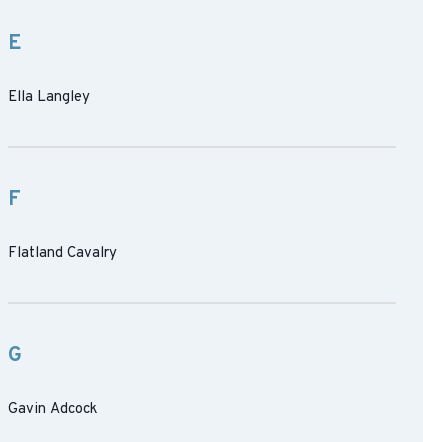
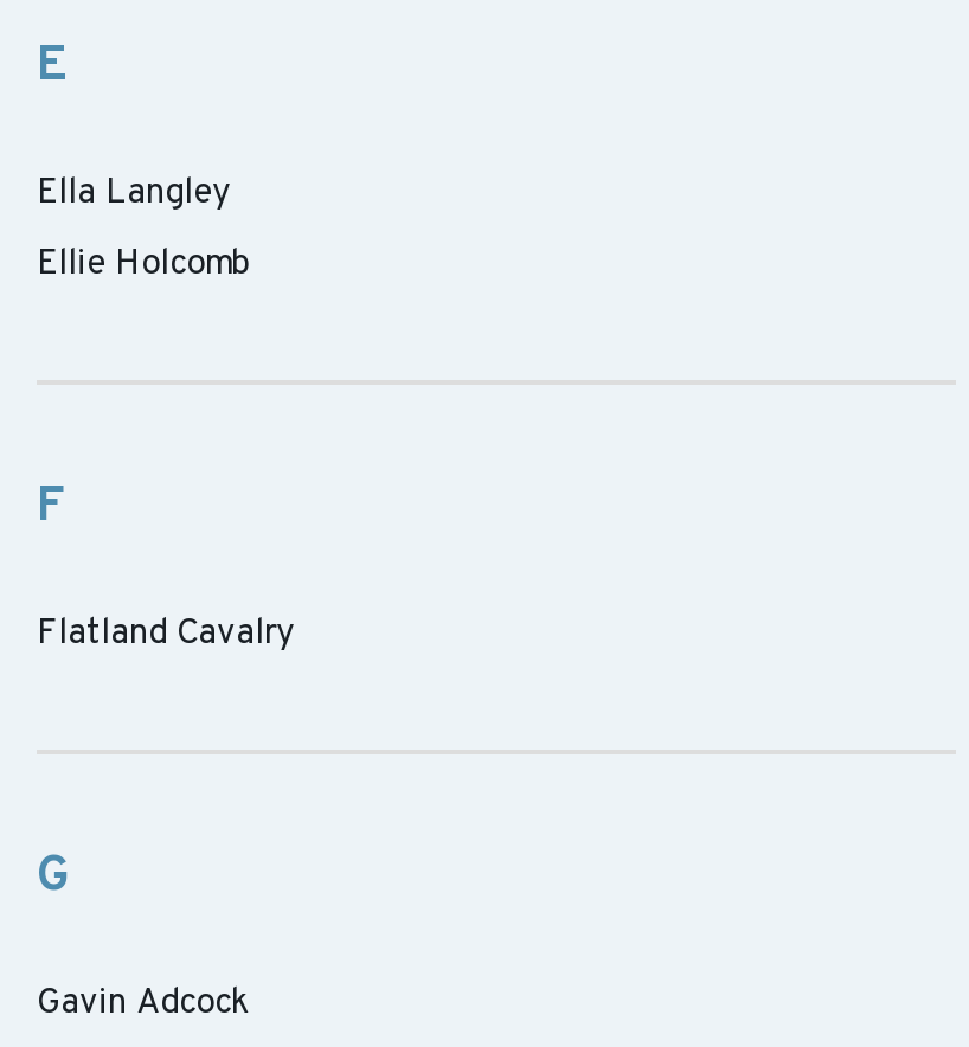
+ Ellie Holcomb
